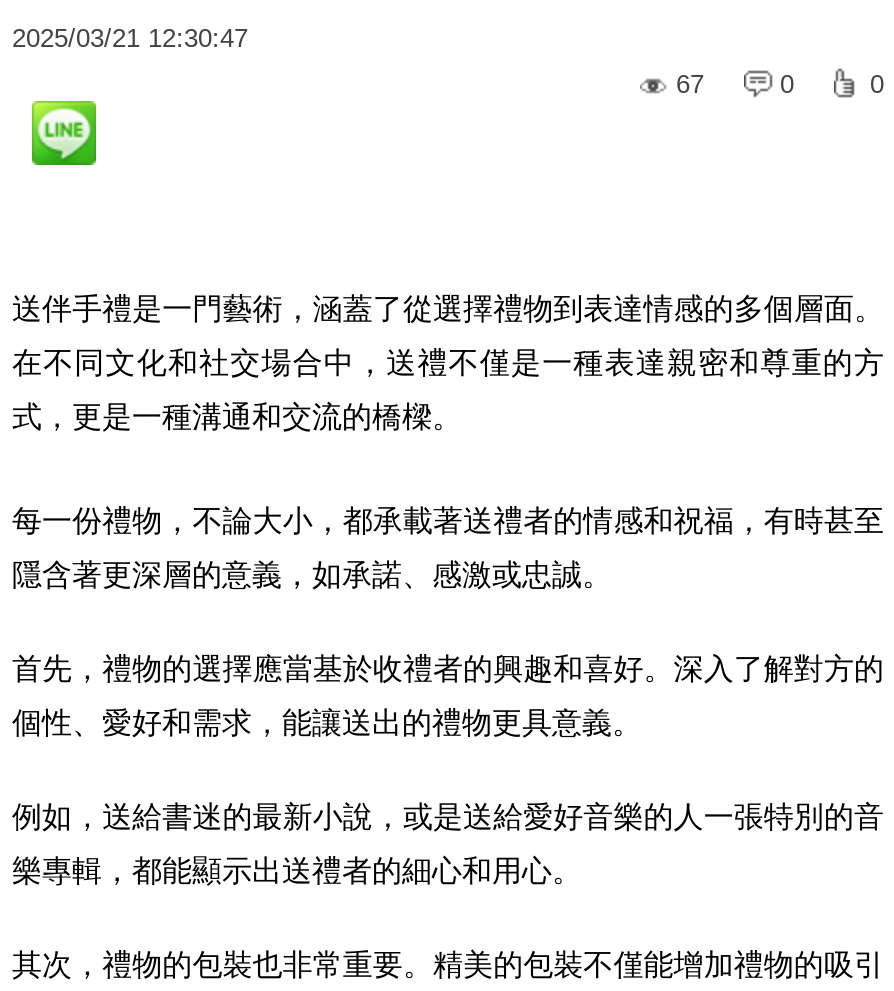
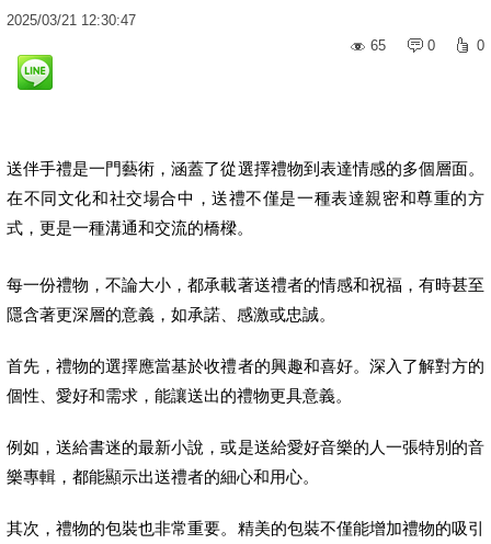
- 67
+ 65
